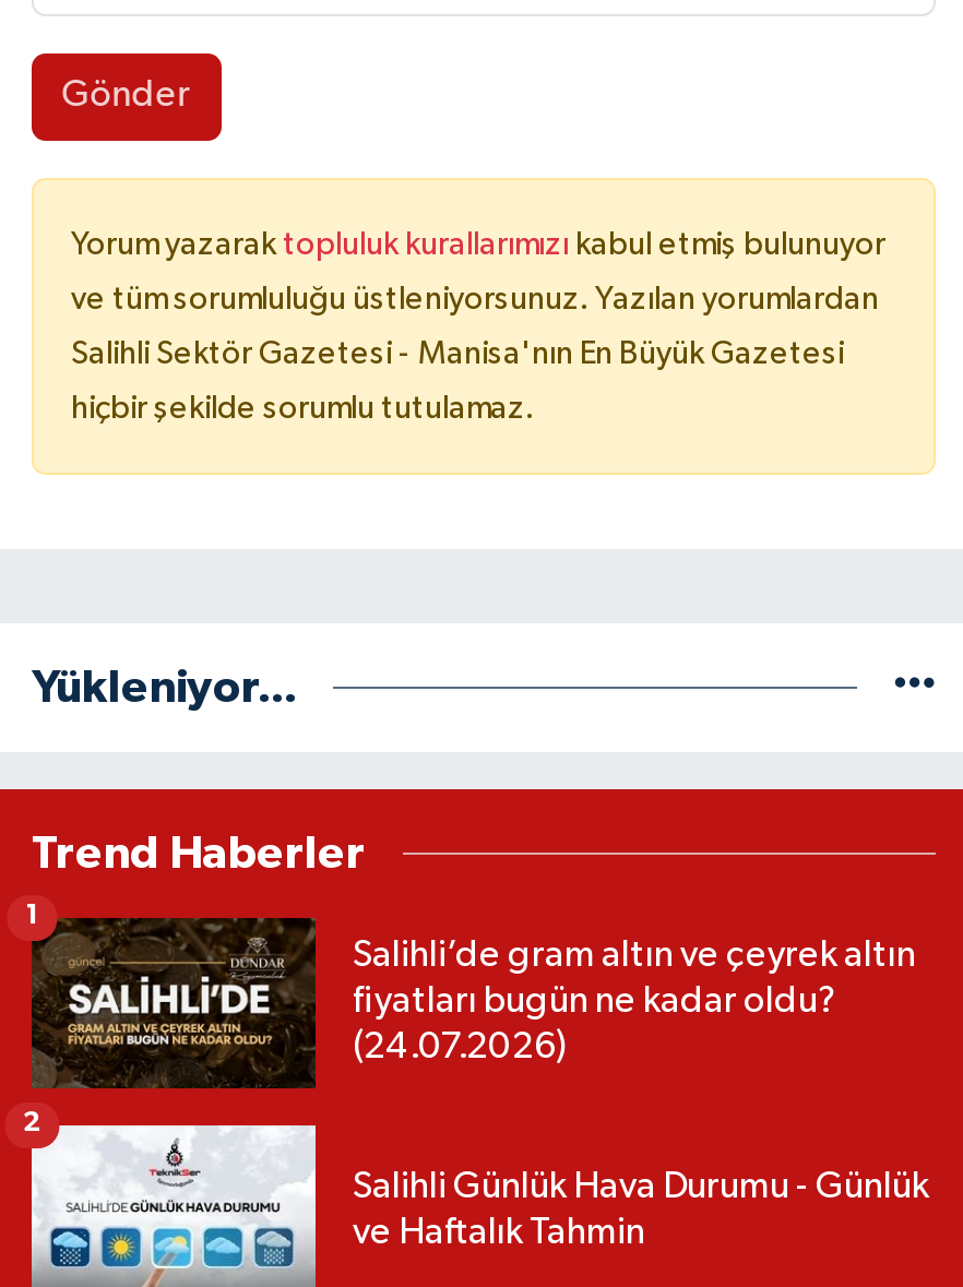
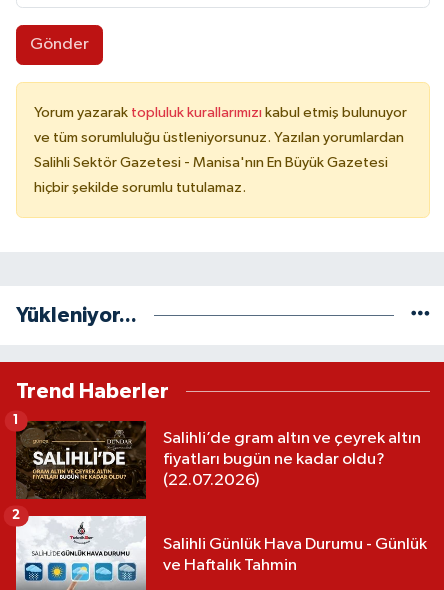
- (24.07.2026)
+ (22.07.2026)
